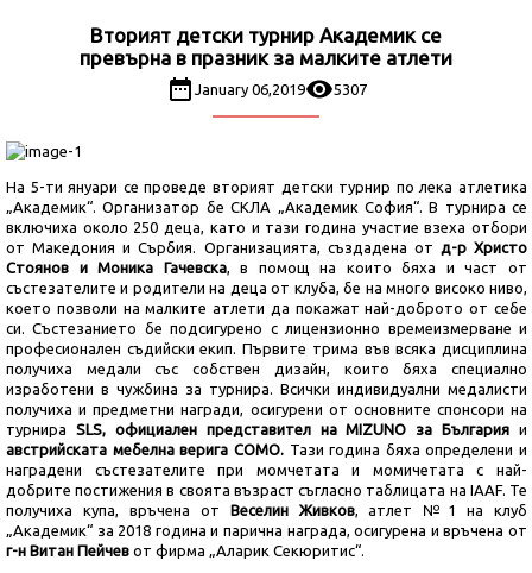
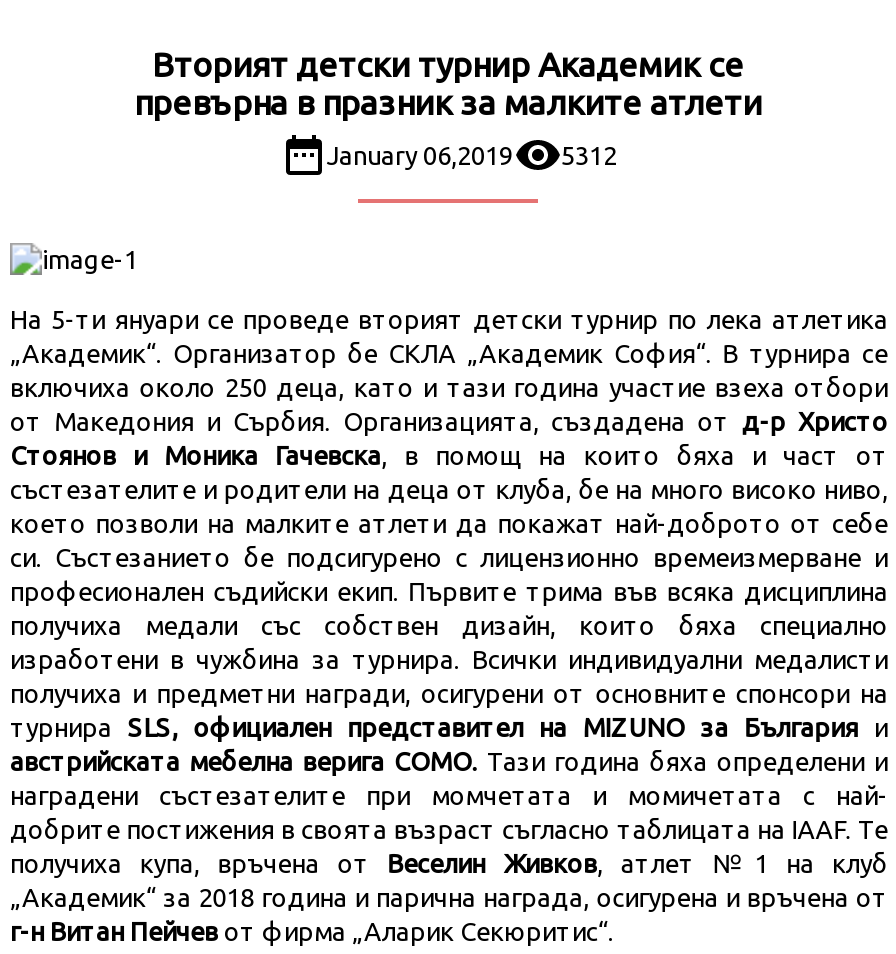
- January 06,2019 5307
+ January 06,2019 5312
